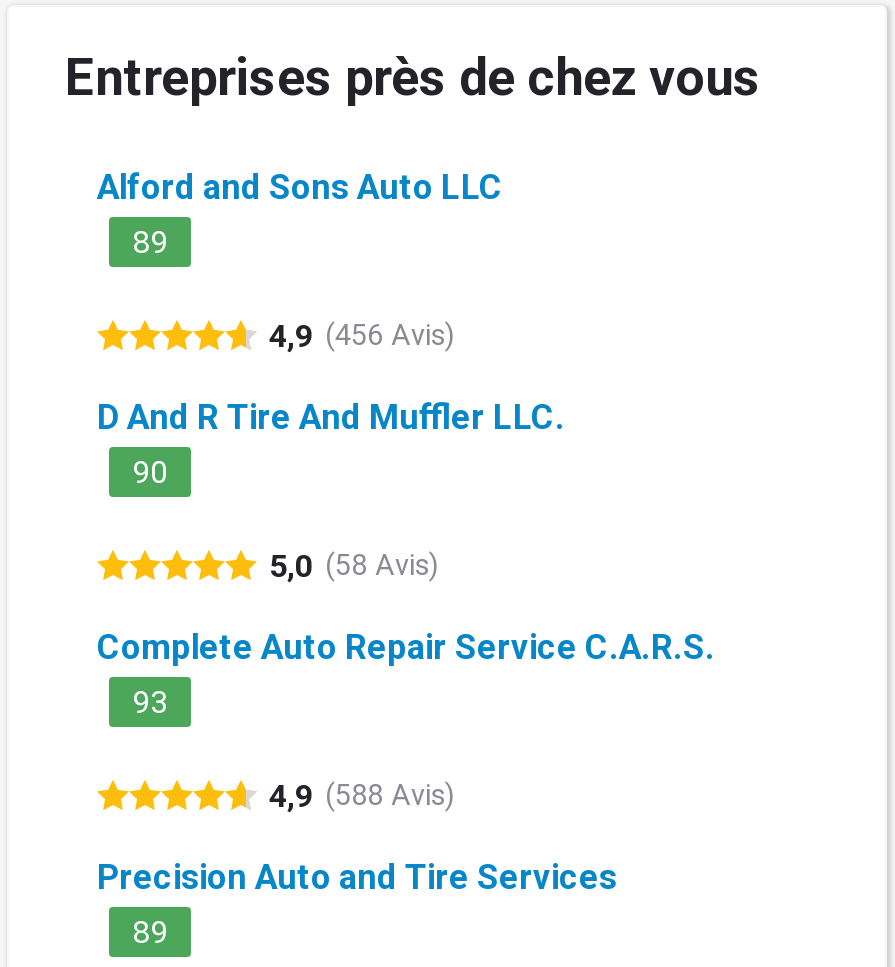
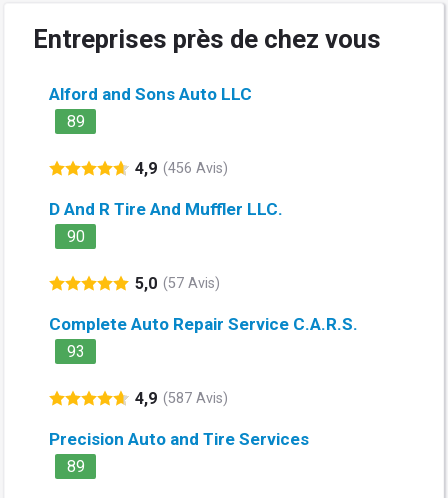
- 5,0 (58 Avis)
+ 5,0 (57 Avis)

- 4,9 (588 Avis)
+ 4,9 (587 Avis)
